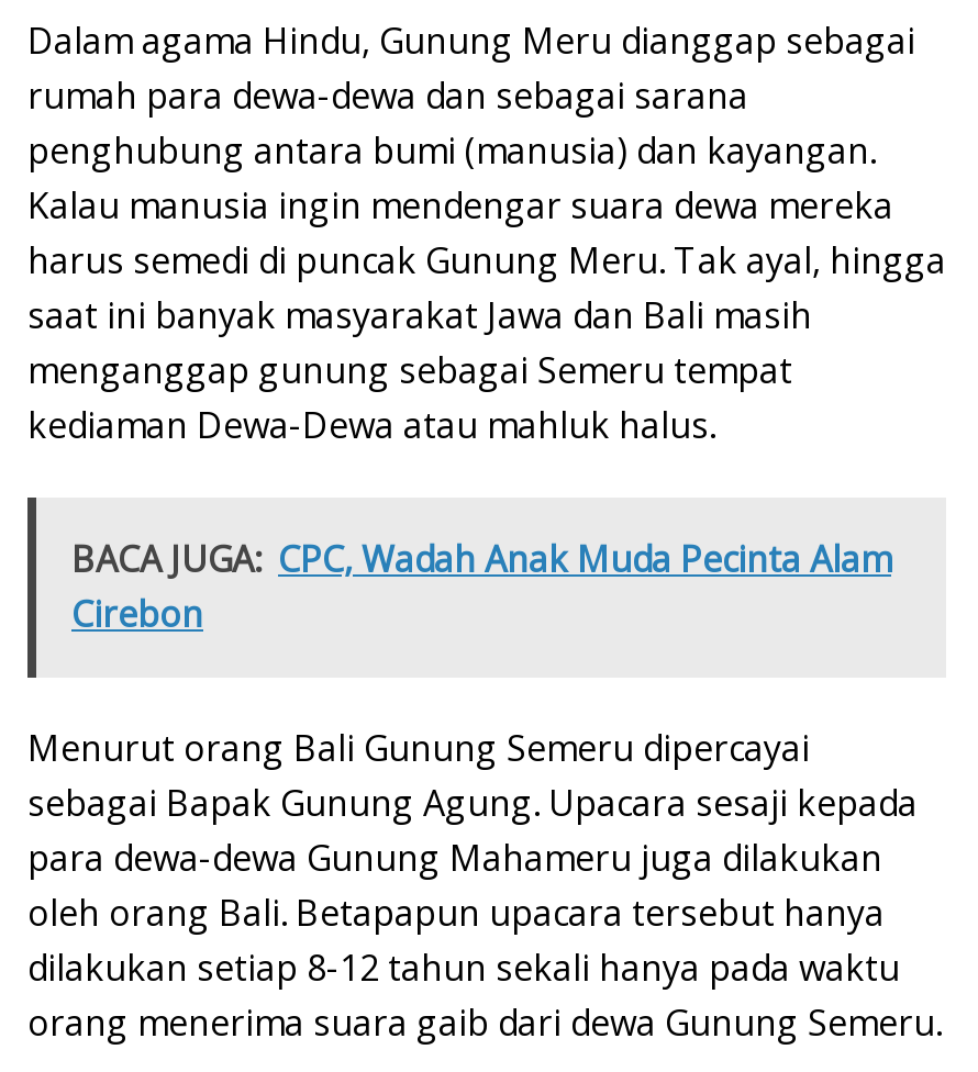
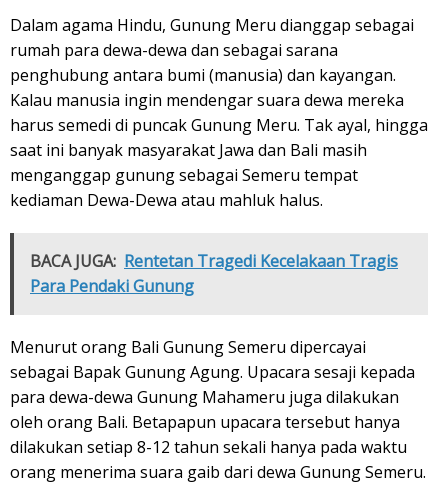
- BACA JUGA: CPC, Wadah Anak Muda Pecinta Alam
- Cirebon
+ BACA JUGA: Rentetan Tragedi Kecelakaan Tragis
+ Para Pendaki Gunung
